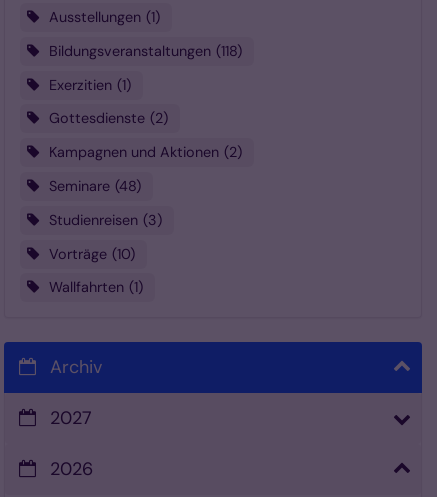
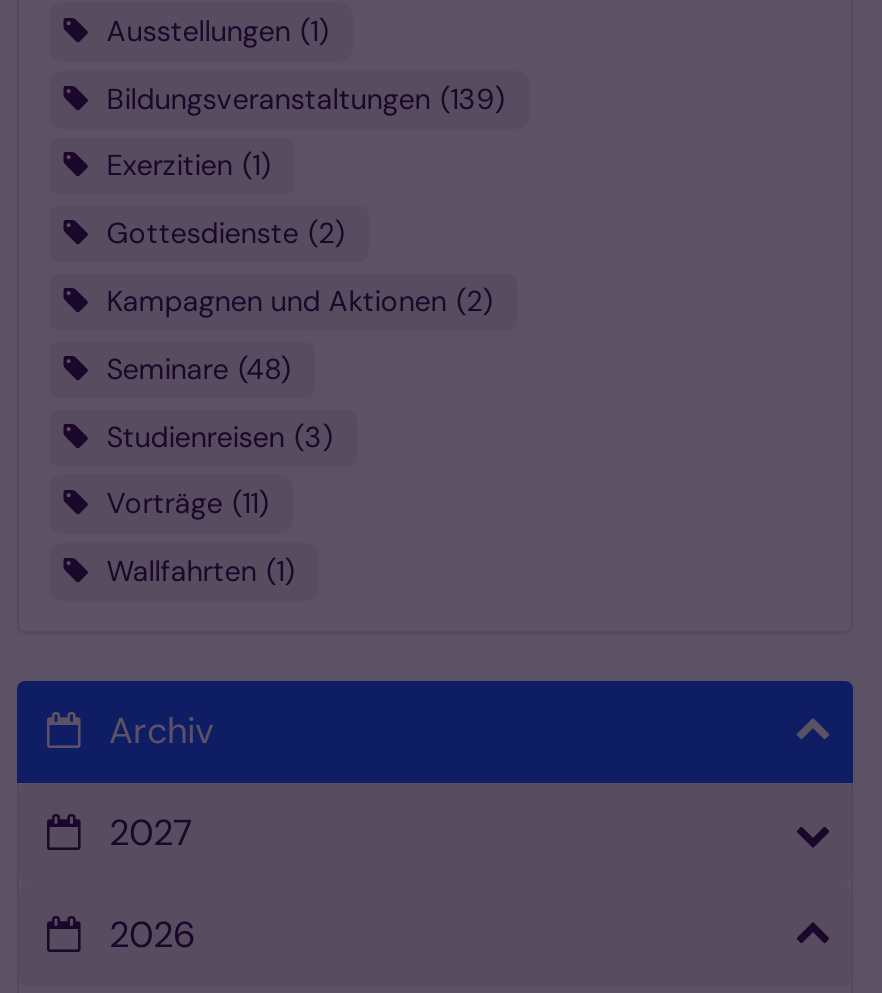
- Bildungsveranstaltungen 118
+ Bildungsveranstaltungen 139

- Vorträge 10
+ Vorträge 11
